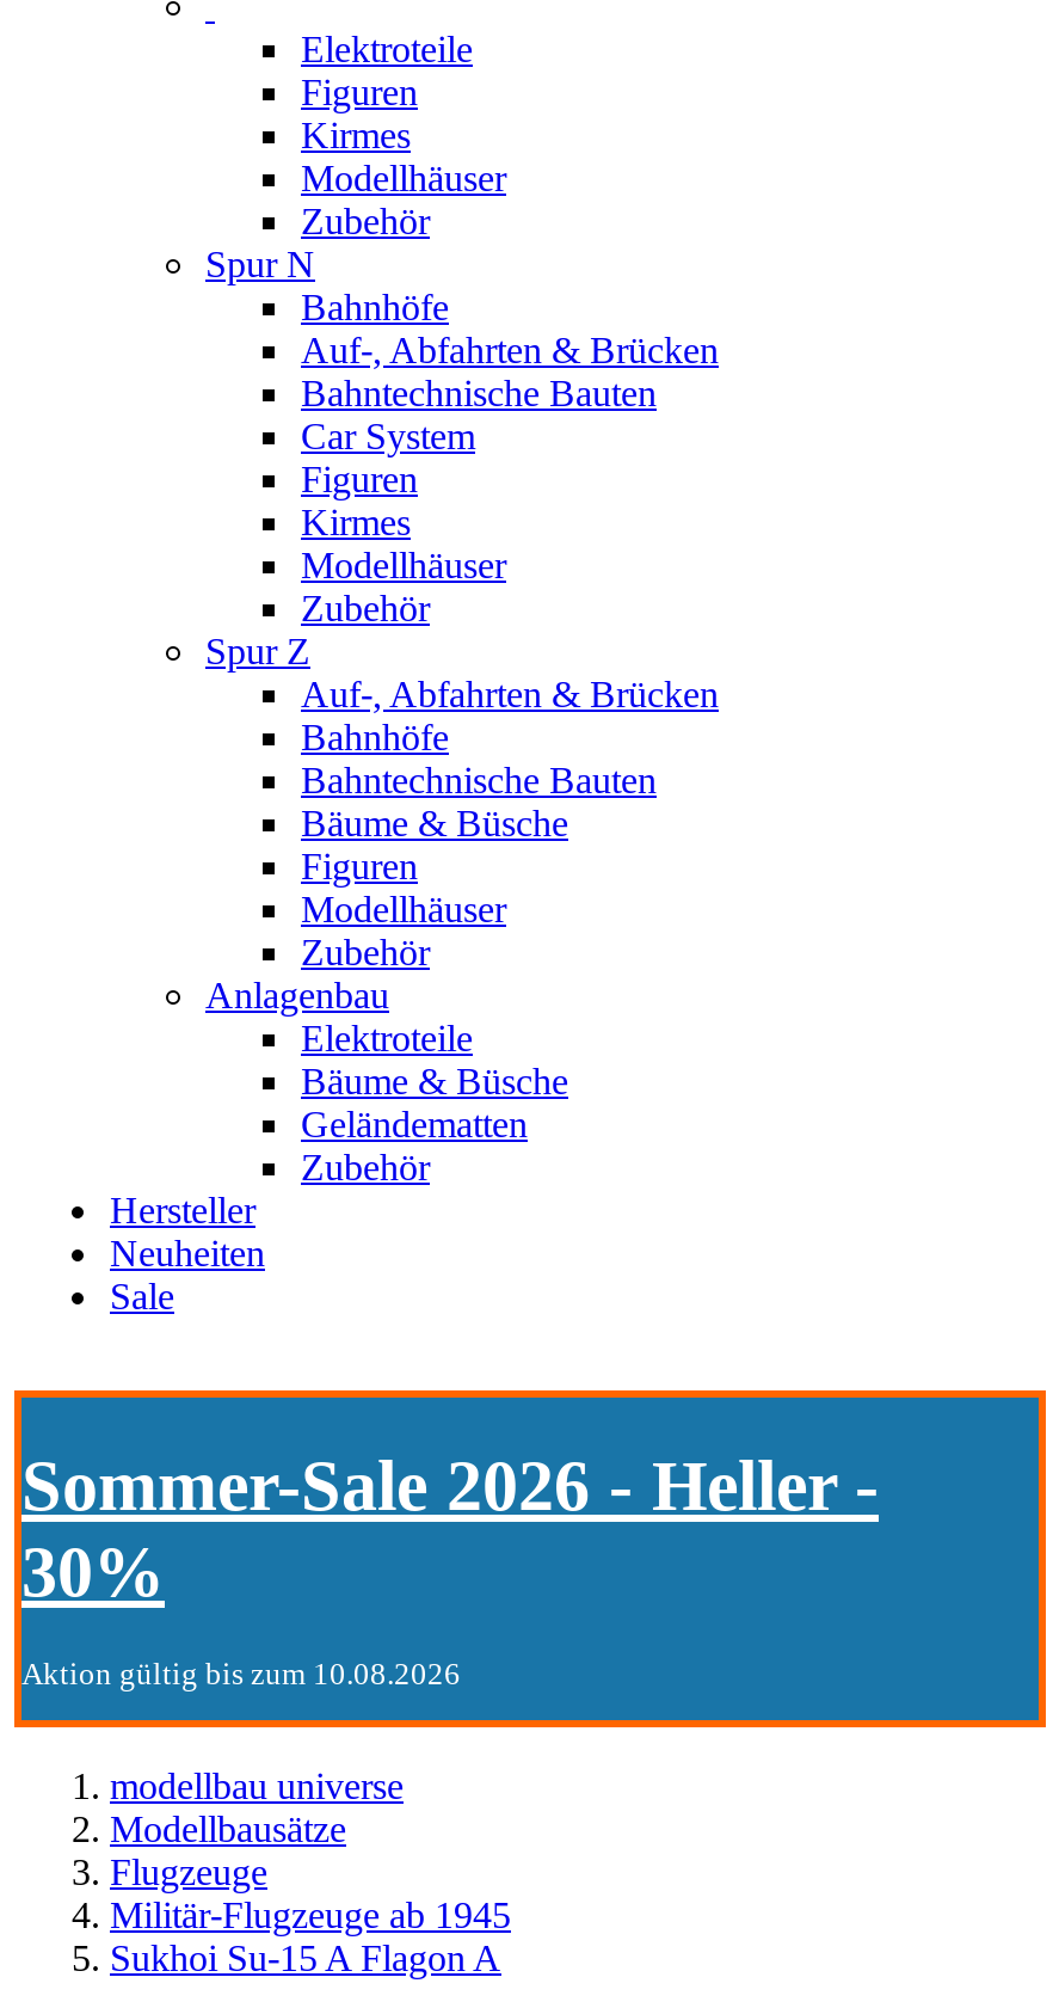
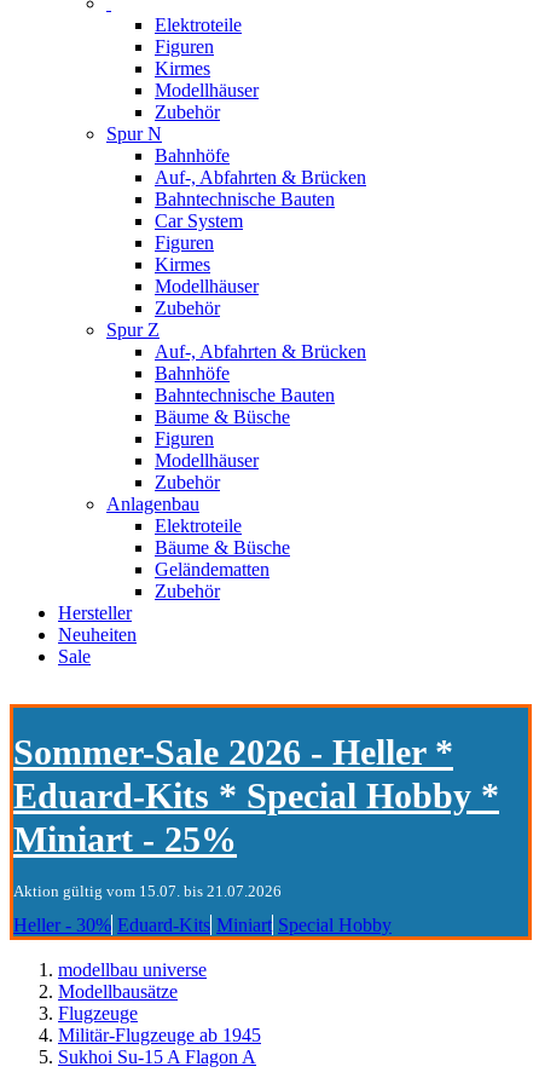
- Sommer-Sale 2026 - Heller -
- 30%
- Aktion gültig bis zum 10.08.2026
+ Sommer-Sale 2026 - Heller *
+ Eduard-Kits * Special Hobby *
+ Miniart - 25%
+ Aktion gültig vom 15.07. bis 21.07.2026
+ Heller - 30% Eduard-Kits Miniart Special Hobby
